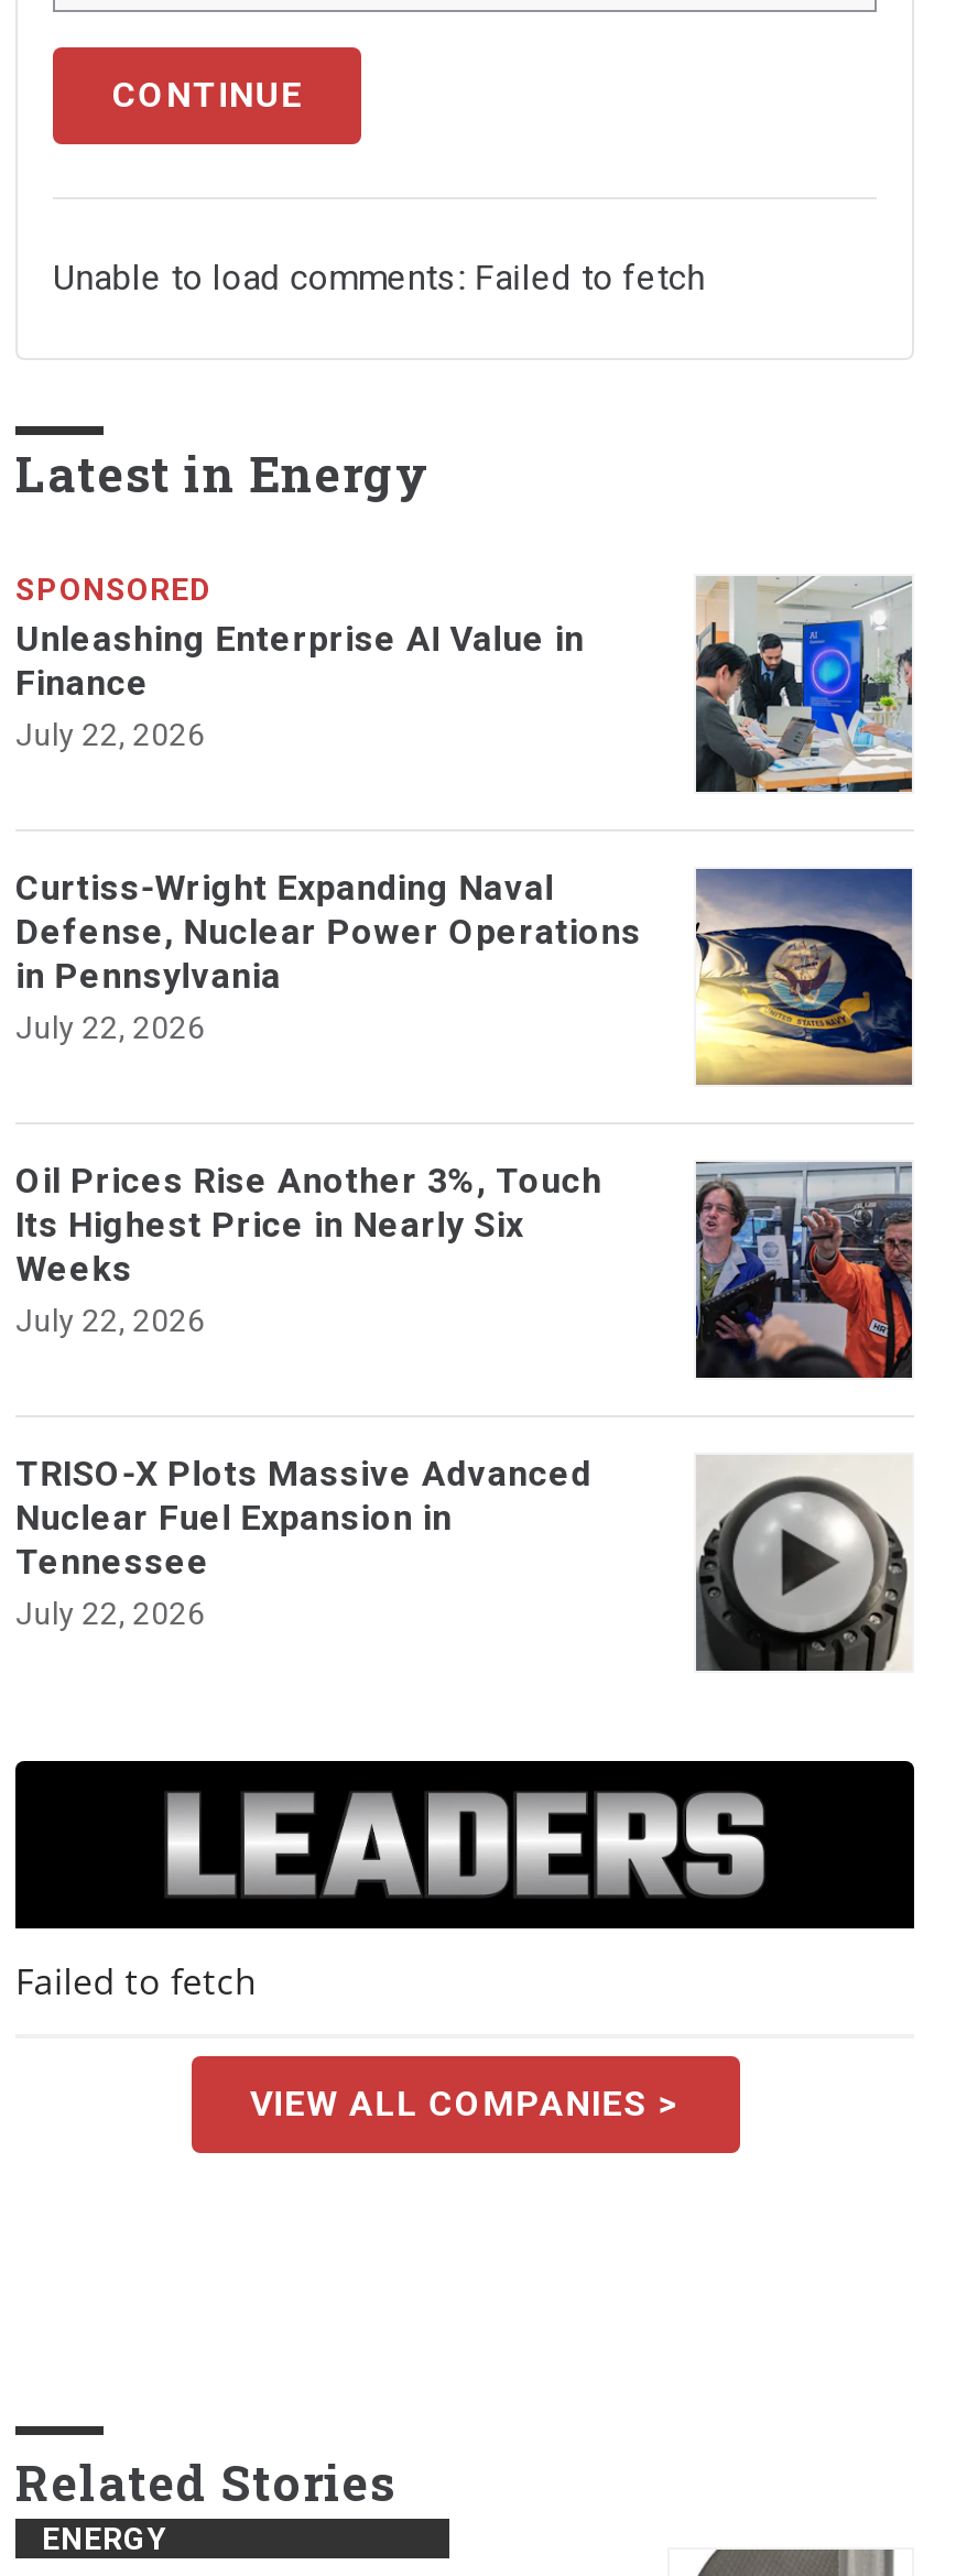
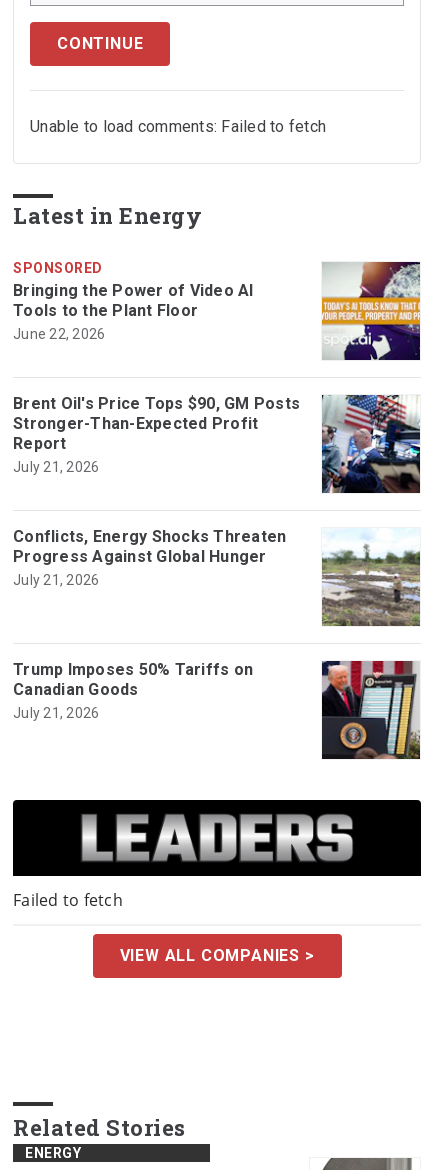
- [image]
+ [image]

- Unleashing Enterprise AI Value in
- Finance
- July 22, 2026
+ Bringing the Power of Video AI
+ Tools to the Plant Floor
+ June 22, 2026

- [image]
- Curtiss-Wright Expanding Naval
- Defense, Nuclear Power Operations
- in Pennsylvania
- July 22, 2026
+ [image]
+ Brent Oil's Price Tops $90, GM Posts
+ Stronger-Than-Expected Profit
+ Report
+ July 21, 2026

- Oil Prices Rise Another 3%, Touch
- Its Highest Price in Nearly Six
- Weeks
- July 22, 2026
+ Conflicts, Energy Shocks Threaten
+ Progress Against Global Hunger
+ July 21, 2026

- [image]
+ [image]

- TRISO-X Plots Massive Advanced
- Nuclear Fuel Expansion in
- Tennessee
- July 22, 2026
+ Trump Imposes 50% Tariffs on
+ Canadian Goods
+ July 21, 2026

- [image]
+ [image]
